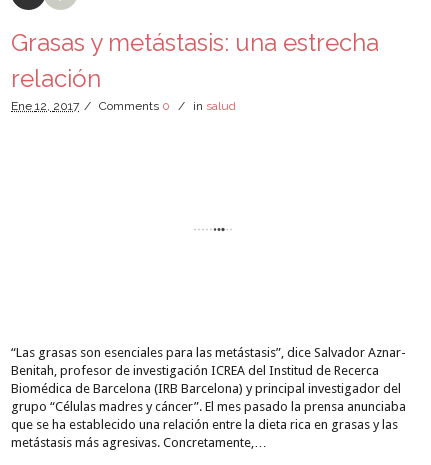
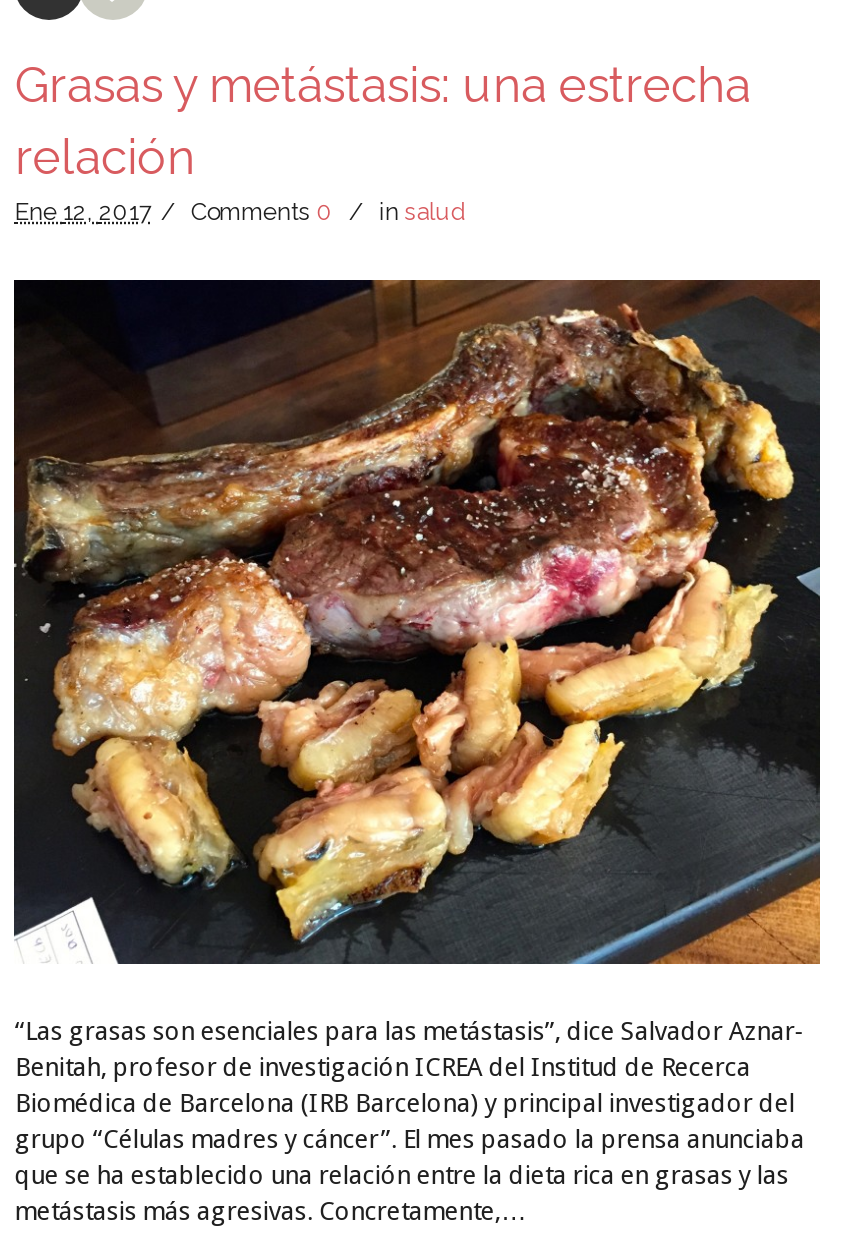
+ [image]
